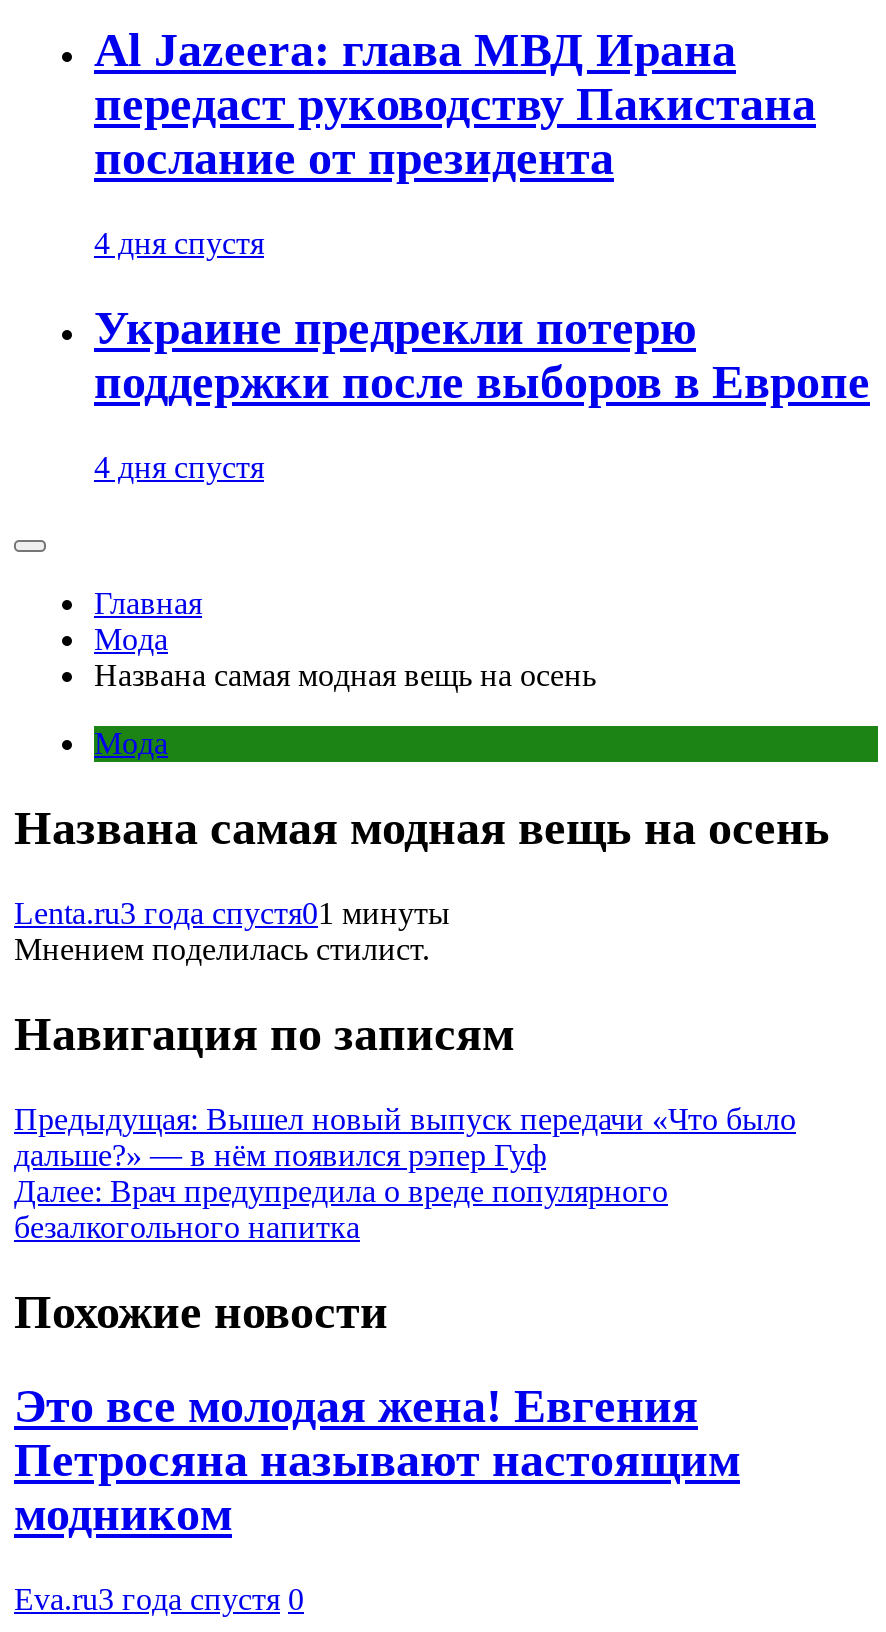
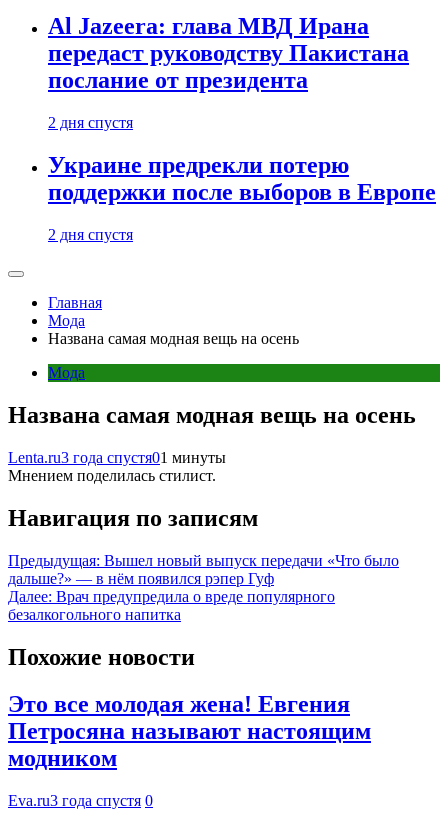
- 4 дня спустя
+ 2 дня спустя

- 4 дня спустя
+ 2 дня спустя
